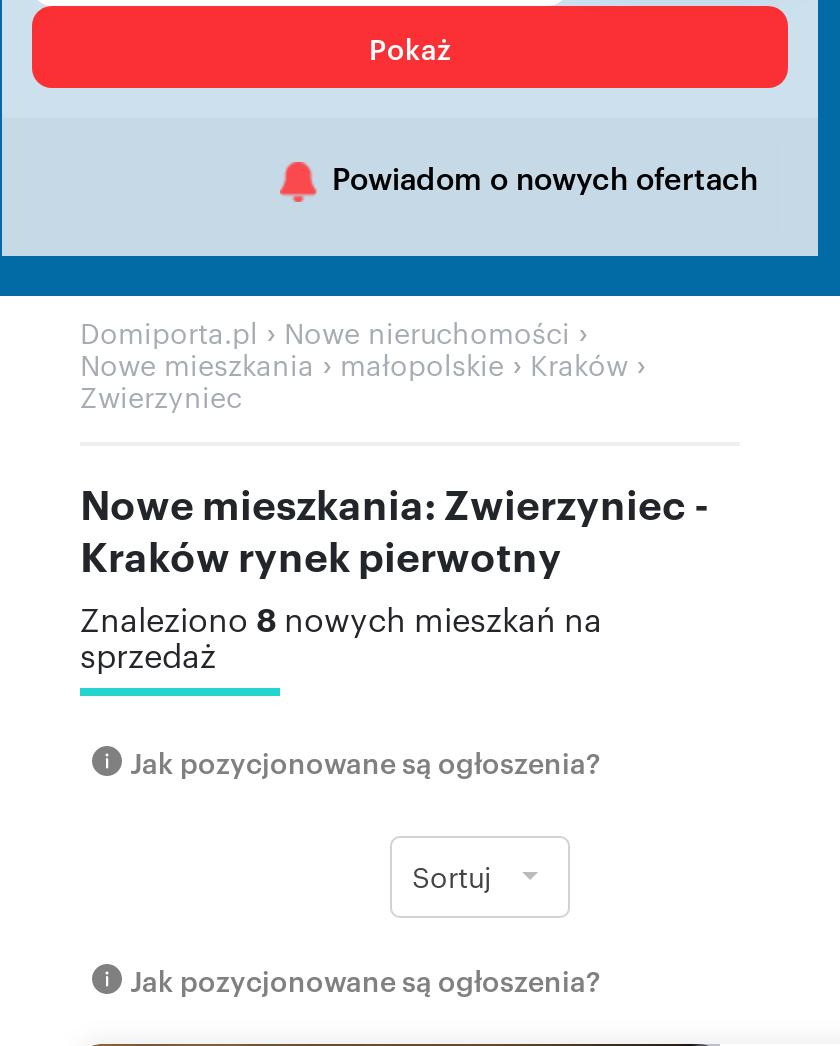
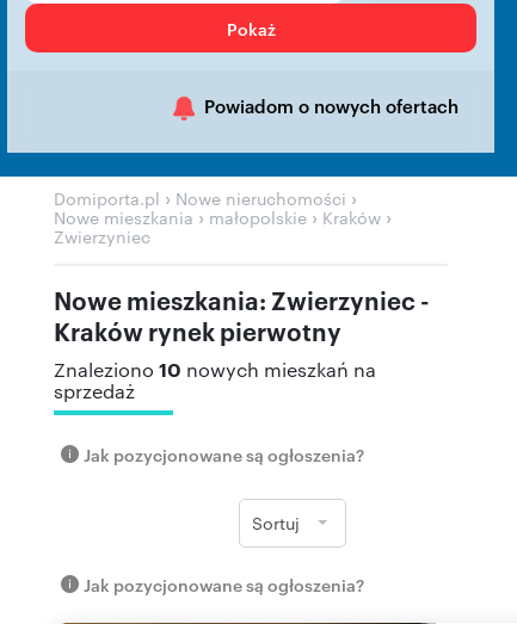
- Znaleziono 8 nowych mieszkań na
+ Znaleziono 10 nowych mieszkań na
